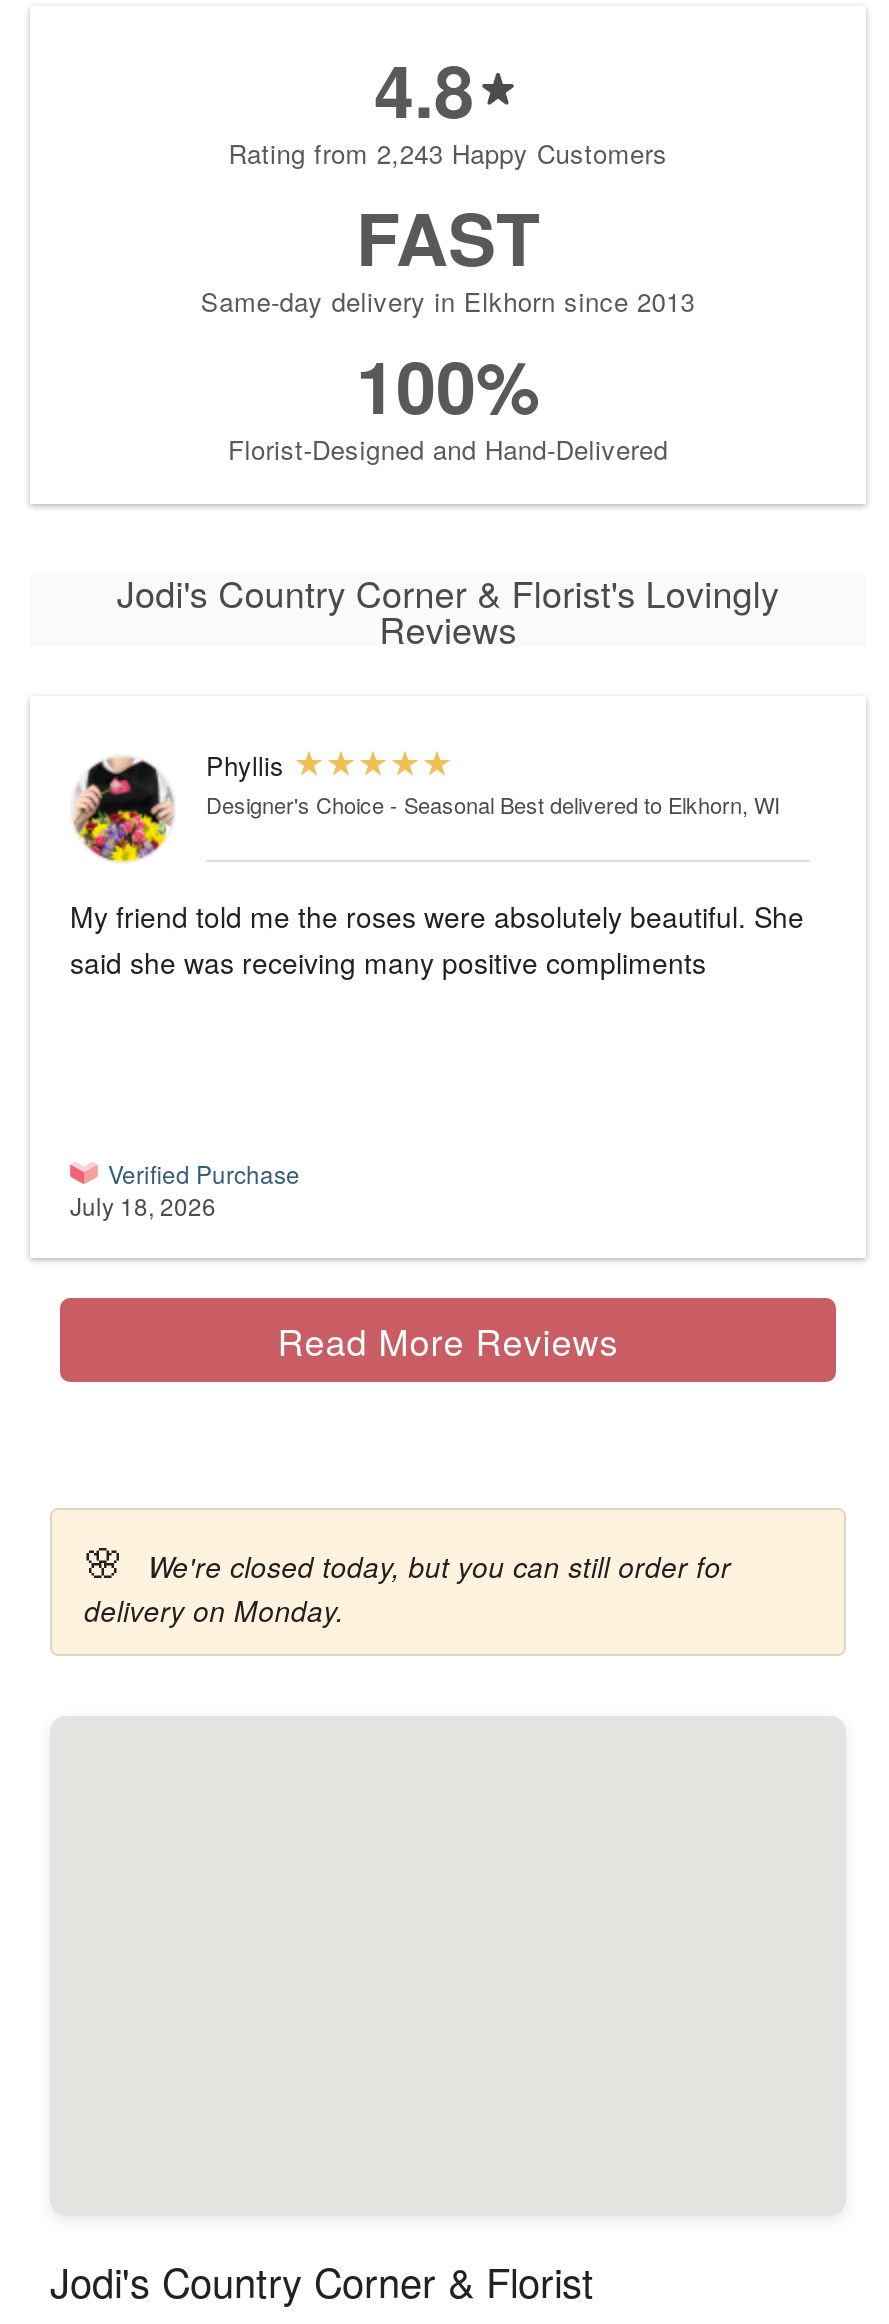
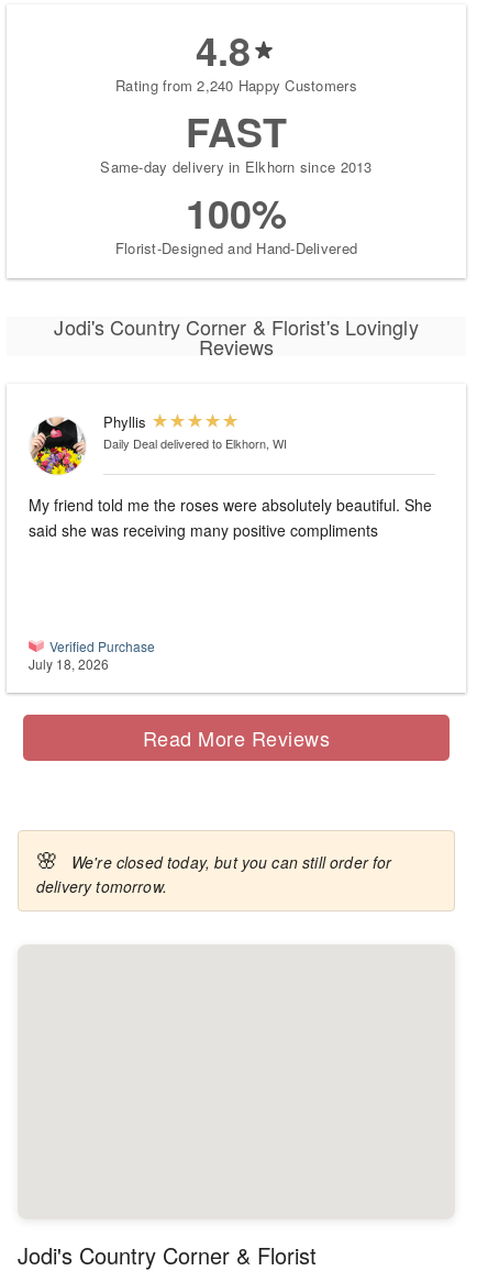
- Rating from 2,243 Happy Customers
+ Rating from 2,240 Happy Customers

- Designer's Choice - Seasonal Best delivered to Elkhorn, WI
+ Daily Deal delivered to Elkhorn, WI

- delivery on Monday.
+ delivery tomorrow.
